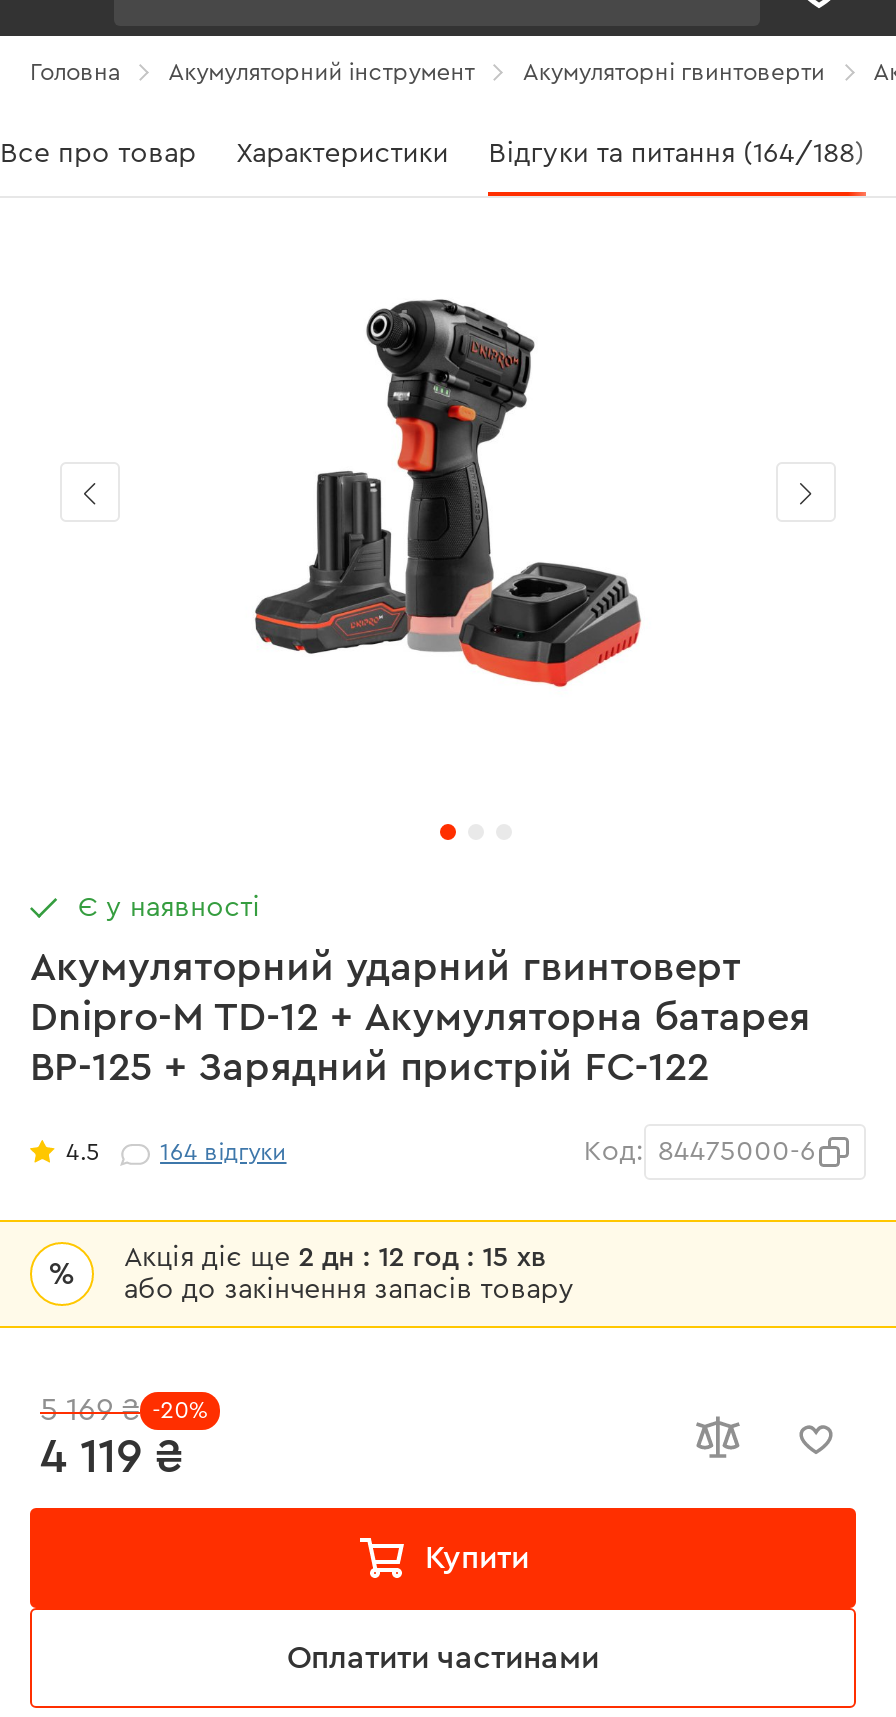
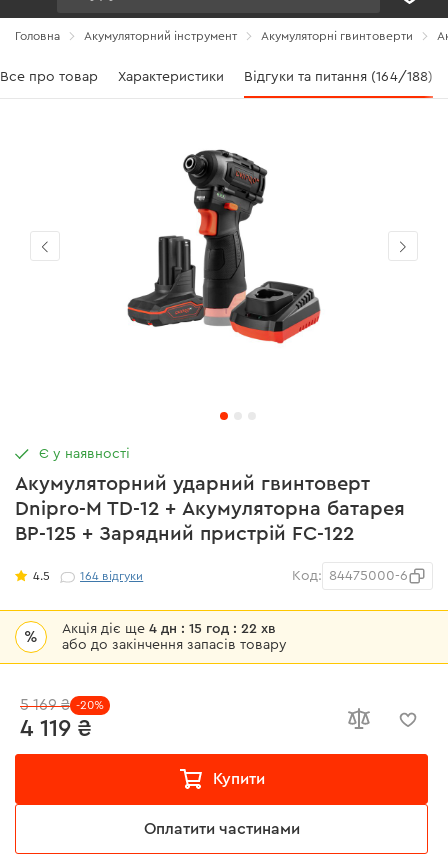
- Акція діє ще 2 дн : 12 год : 15 хв
+ Акція діє ще 4 дн : 15 год : 22 хв
